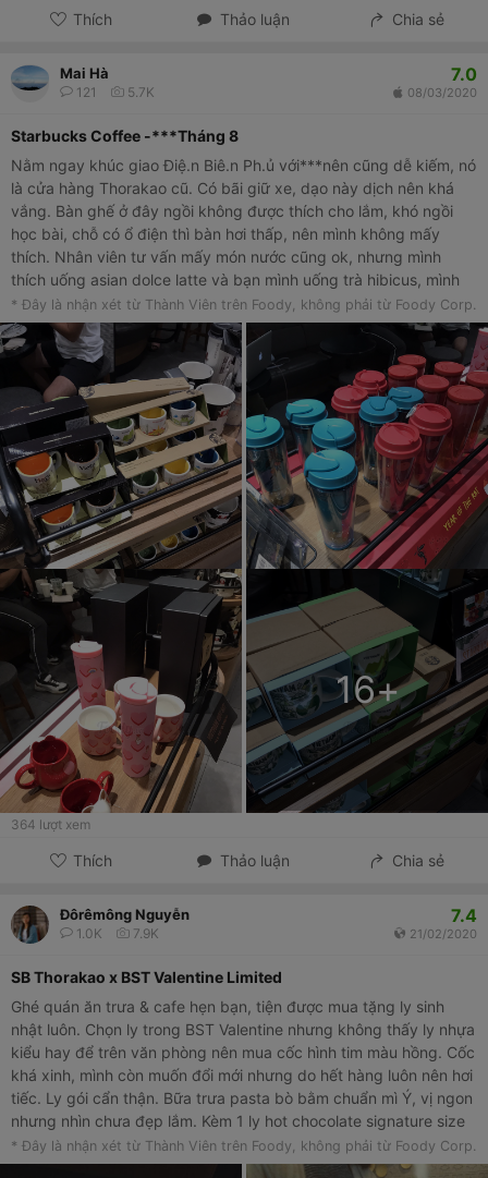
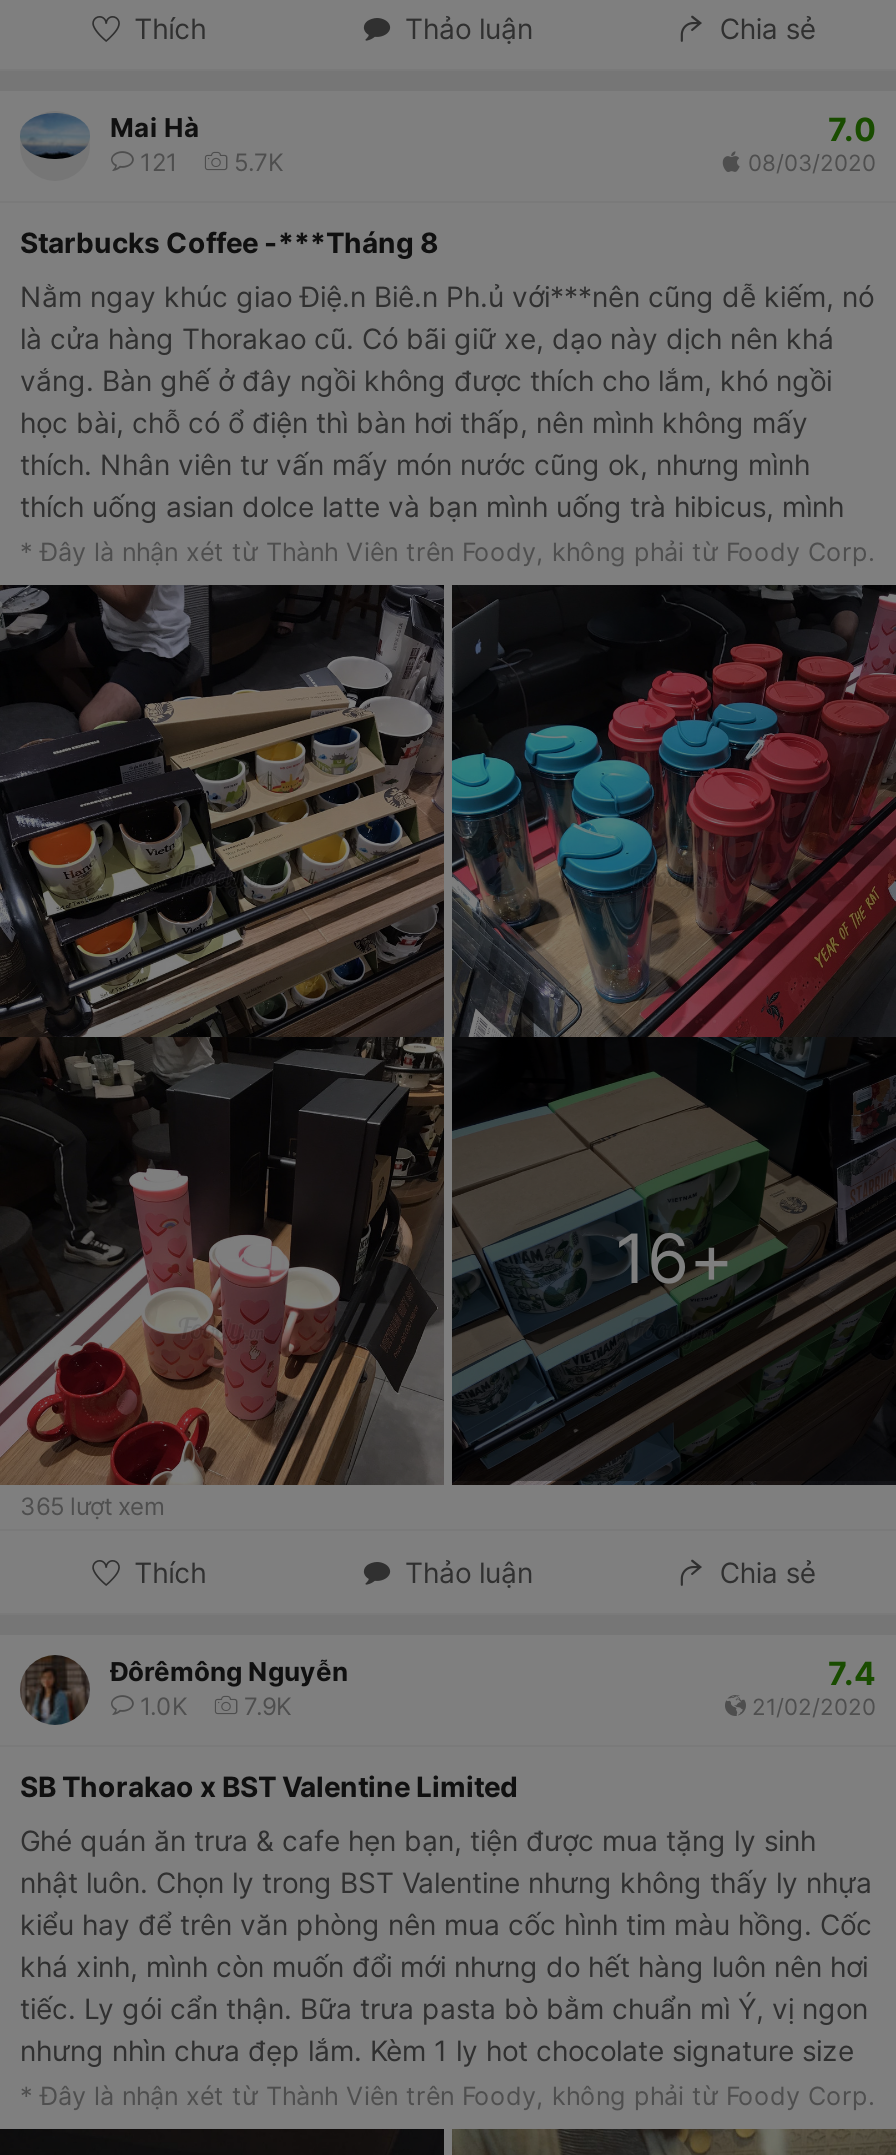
- 364 lượt xem
+ 365 lượt xem
